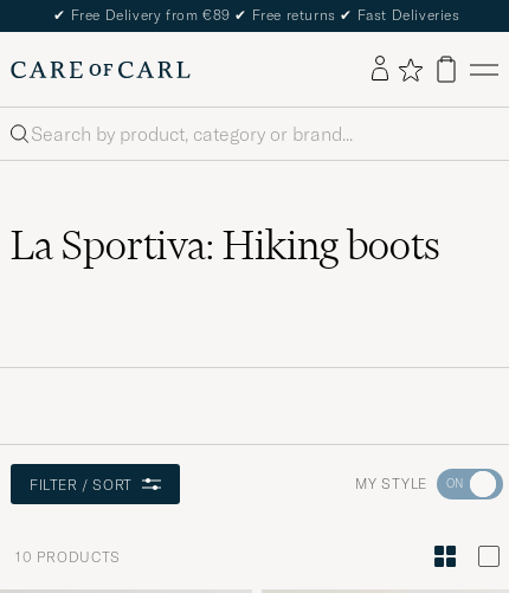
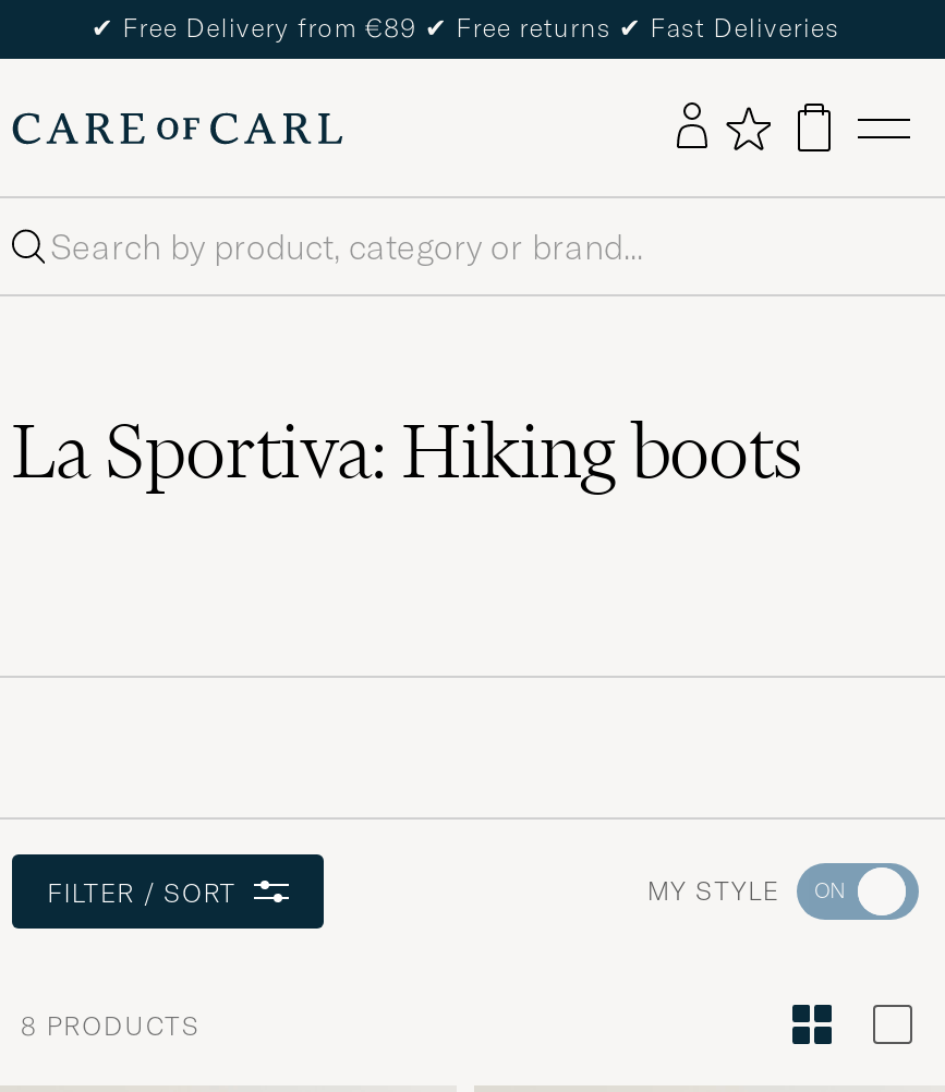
- 10 PRODUCTS
+ 8 PRODUCTS
